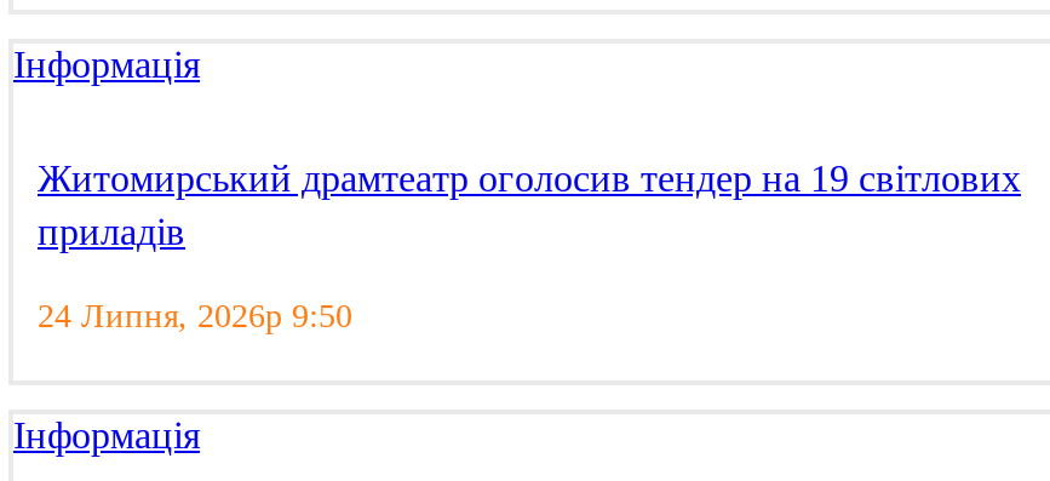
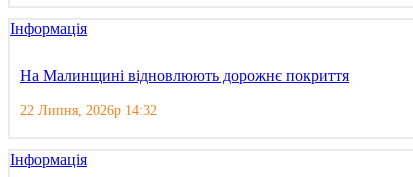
- Житомирський драмтеатр оголосив тендер на 19 світлових
- приладів
+ На Малинщині відновлюють дорожнє покриття

- 24 Липня, 2026р 9:50
+ 22 Липня, 2026р 14:32
